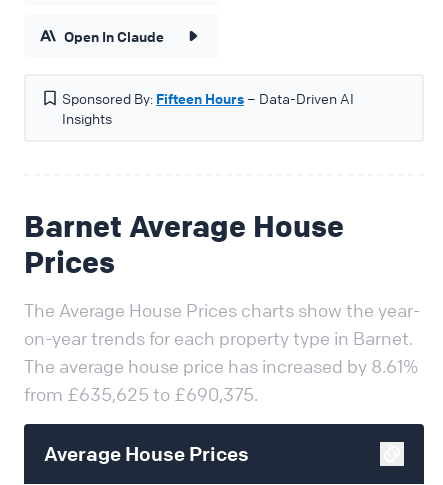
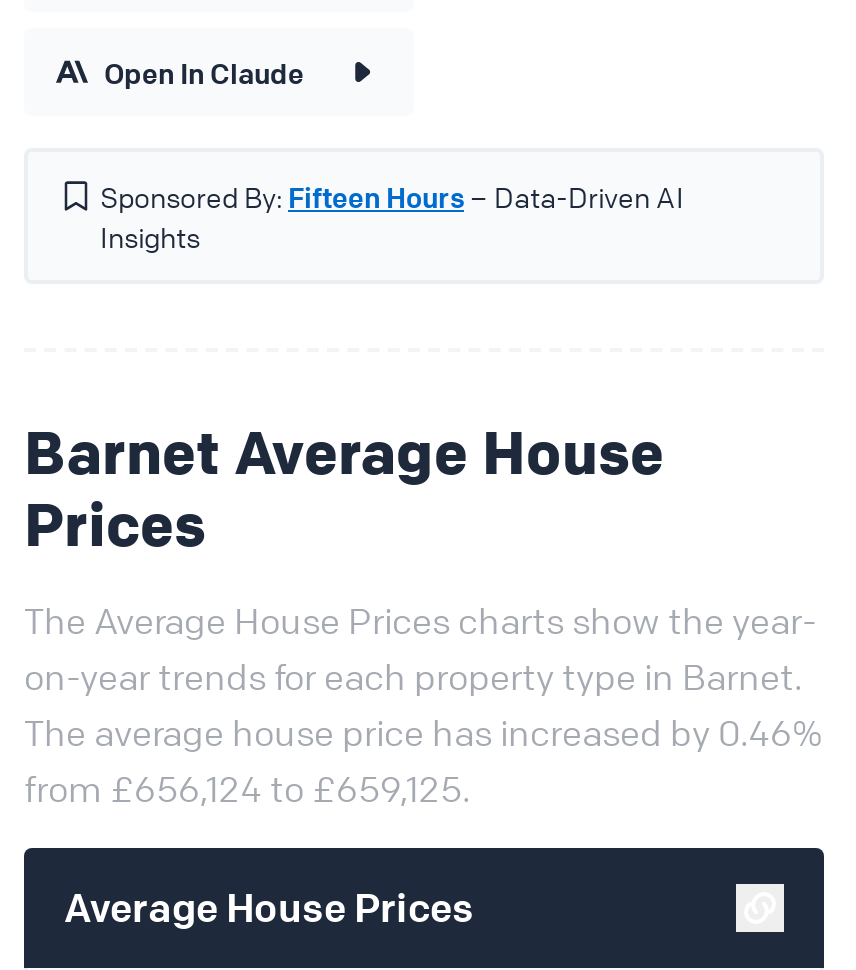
- The average house price has increased by 8.61%
+ The average house price has increased by 0.46%

- from £635,625 to £690,375.
+ from £656,124 to £659,125.
